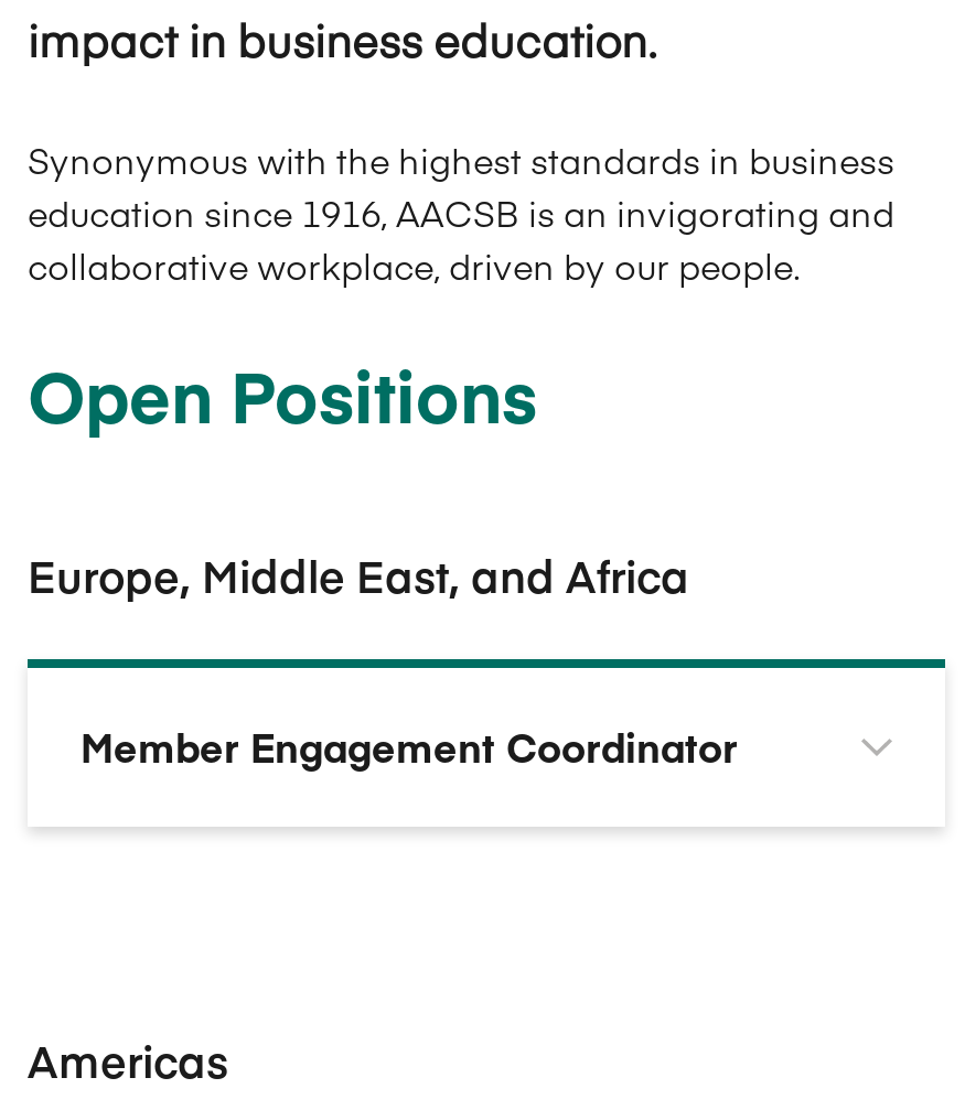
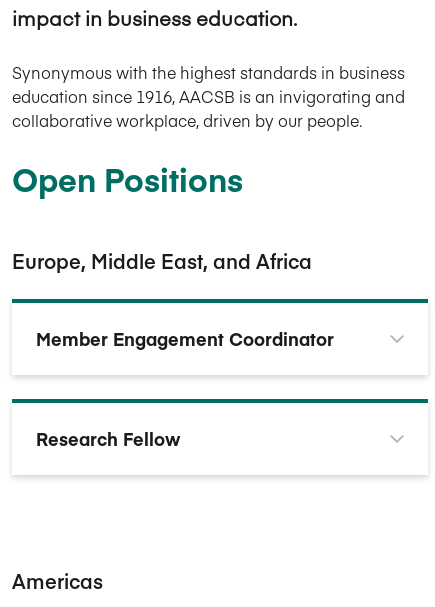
+ Research Fellow
